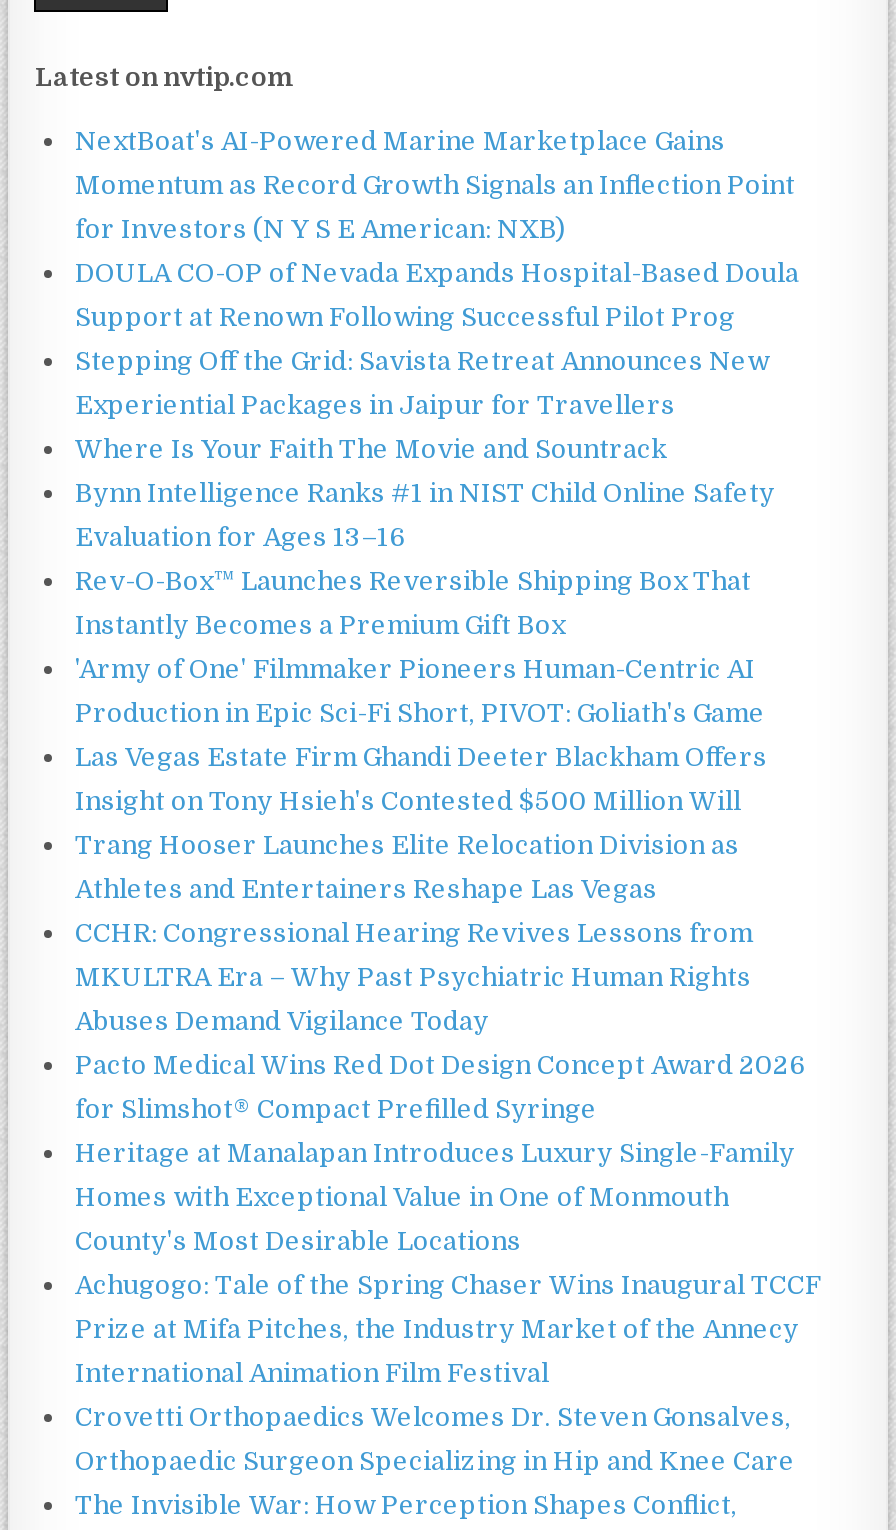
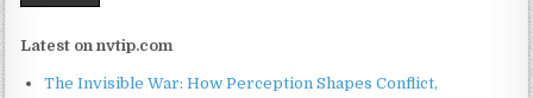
- NextBoat's AI-Powered Marine Marketplace Gains
- Momentum as Record Growth Signals an Inflection Point
- for Investors (N Y S E American: NXB)
- DOULA CO-OP of Nevada Expands Hospital-Based Doula
- Support at Renown Following Successful Pilot Prog
- Stepping Off the Grid: Savista Retreat Announces New
- Experiential Packages in Jaipur for Travellers
- Where Is Your Faith The Movie and Sountrack
- Bynn Intelligence Ranks #1 in NIST Child Online Safety
- Evaluation for Ages 13–16
- Rev-O-Box™ Launches Reversible Shipping Box That
- Instantly Becomes a Premium Gift Box
- 'Army of One' Filmmaker Pioneers Human-Centric AI
- Production in Epic Sci-Fi Short, PIVOT: Goliath's Game
- Las Vegas Estate Firm Ghandi Deeter Blackham Offers
- Insight on Tony Hsieh's Contested $500 Million Will
- Trang Hooser Launches Elite Relocation Division as
- Athletes and Entertainers Reshape Las Vegas
- CCHR: Congressional Hearing Revives Lessons from
- MKULTRA Era – Why Past Psychiatric Human Rights
- Abuses Demand Vigilance Today
- Pacto Medical Wins Red Dot Design Concept Award 2026
- for Slimshot® Compact Prefilled Syringe
- Heritage at Manalapan Introduces Luxury Single-Family
- Homes with Exceptional Value in One of Monmouth
- County's Most Desirable Locations
- Achugogo: Tale of the Spring Chaser Wins Inaugural TCCF
- Prize at Mifa Pitches, the Industry Market of the Annecy
- International Animation Film Festival
- Crovetti Orthopaedics Welcomes Dr. Steven Gonsalves,
- Orthopaedic Surgeon Specializing in Hip and Knee Care
